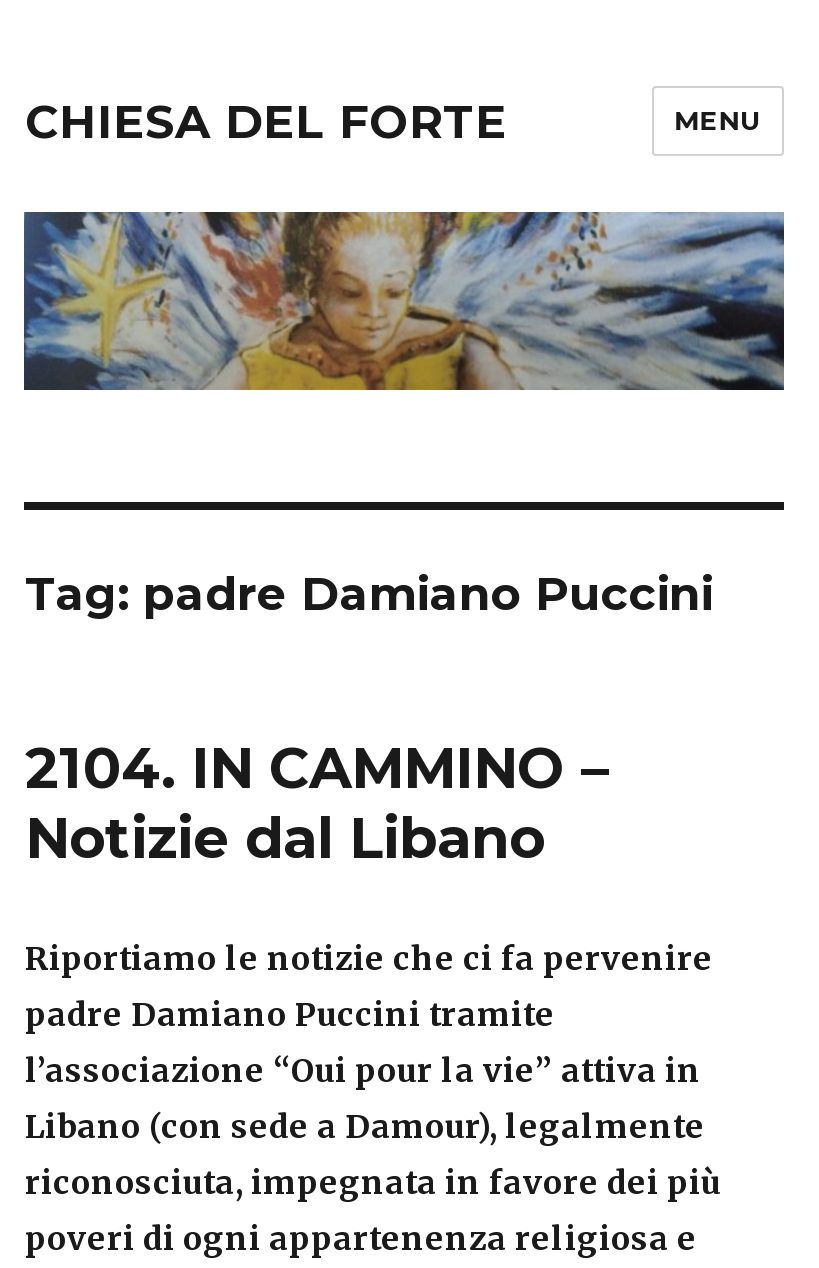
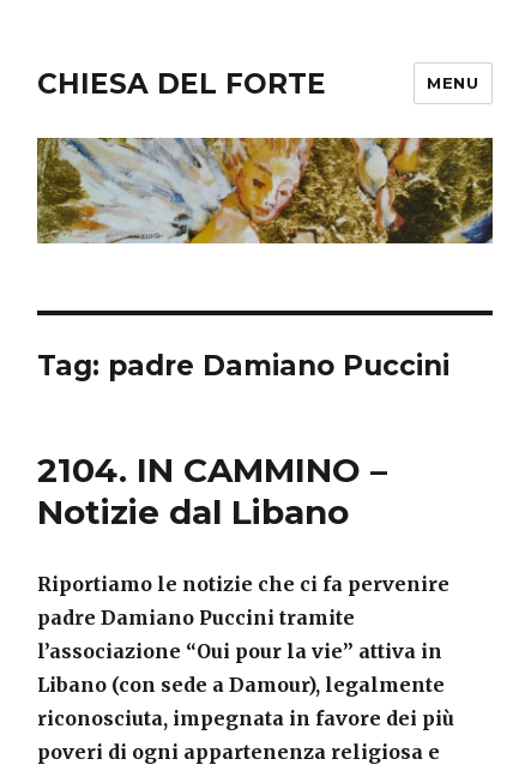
- [image]
+ [image]
